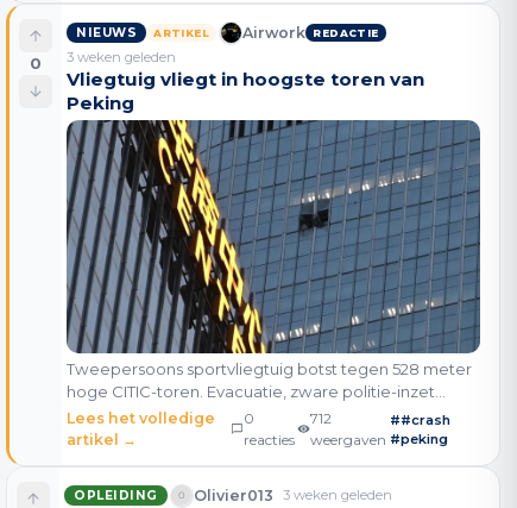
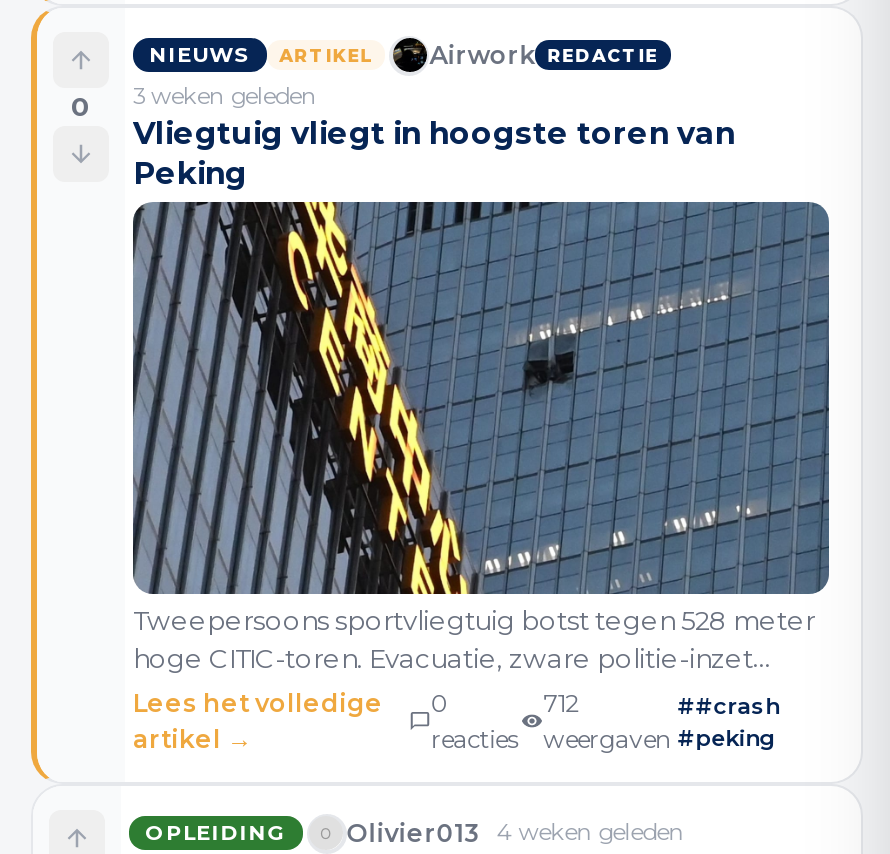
- Olivier013 3 weken geleden
+ Olivier013 4 weken geleden
